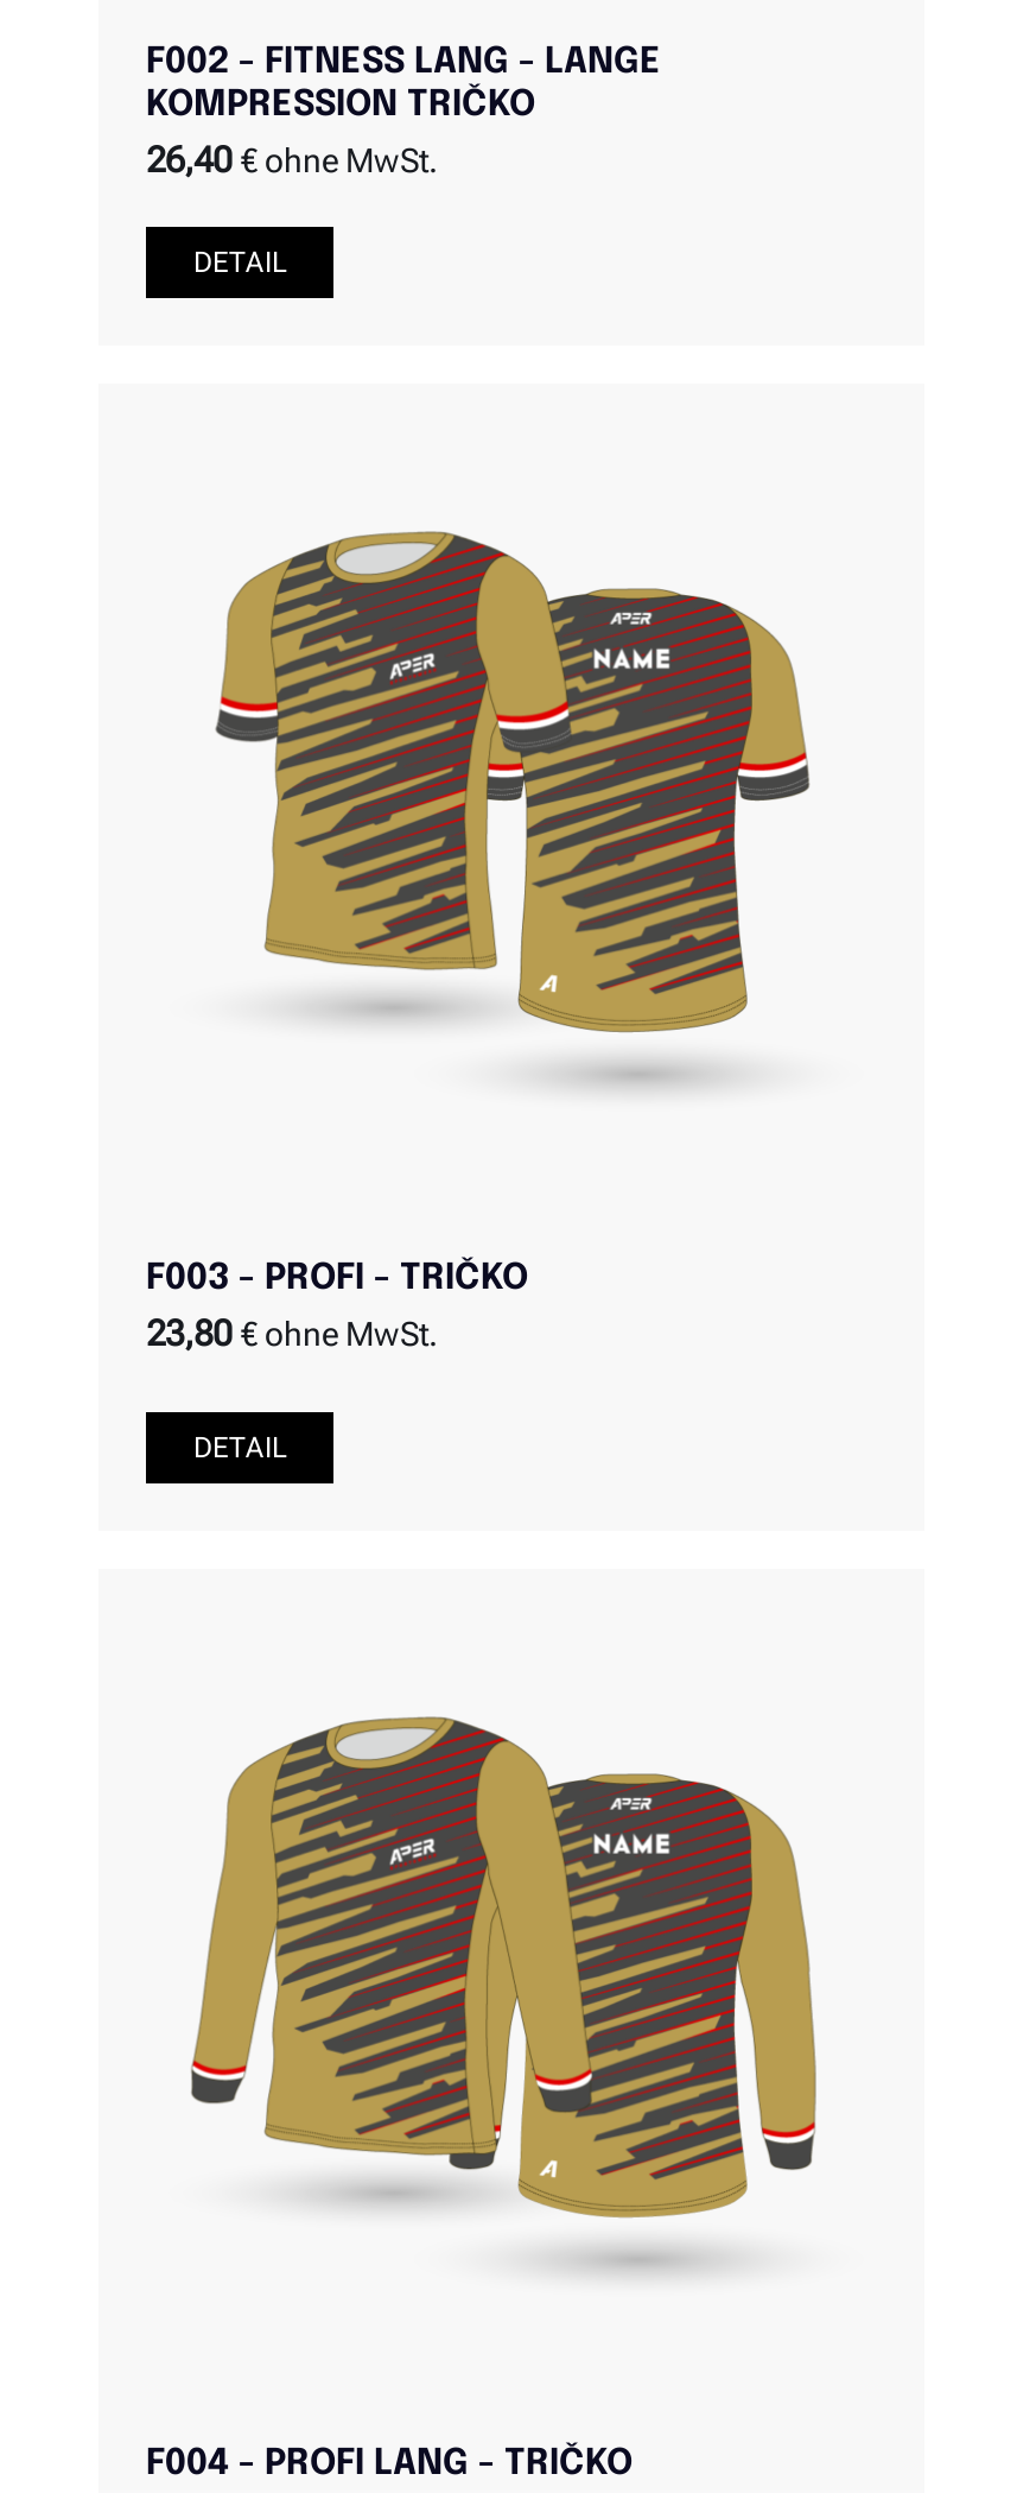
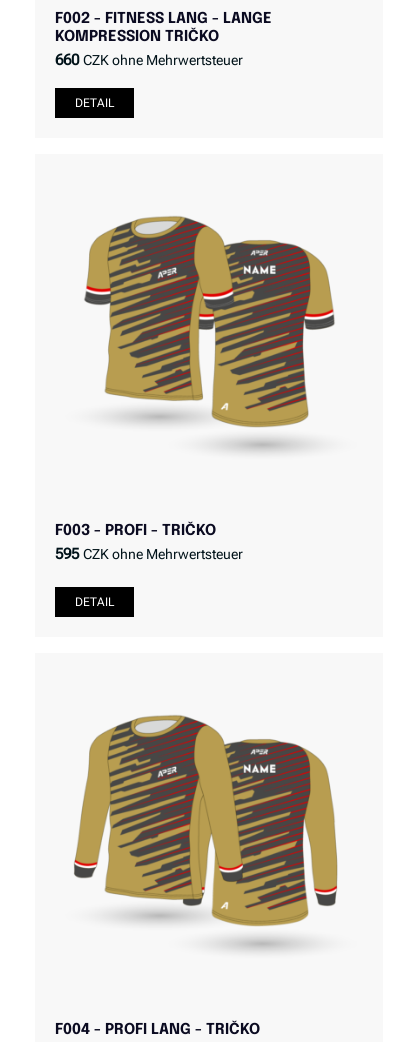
- 26,40 € ohne MwSt.
+ 660 CZK ohne Mehrwertsteuer

- 23,80 € ohne MwSt.
+ 595 CZK ohne Mehrwertsteuer
